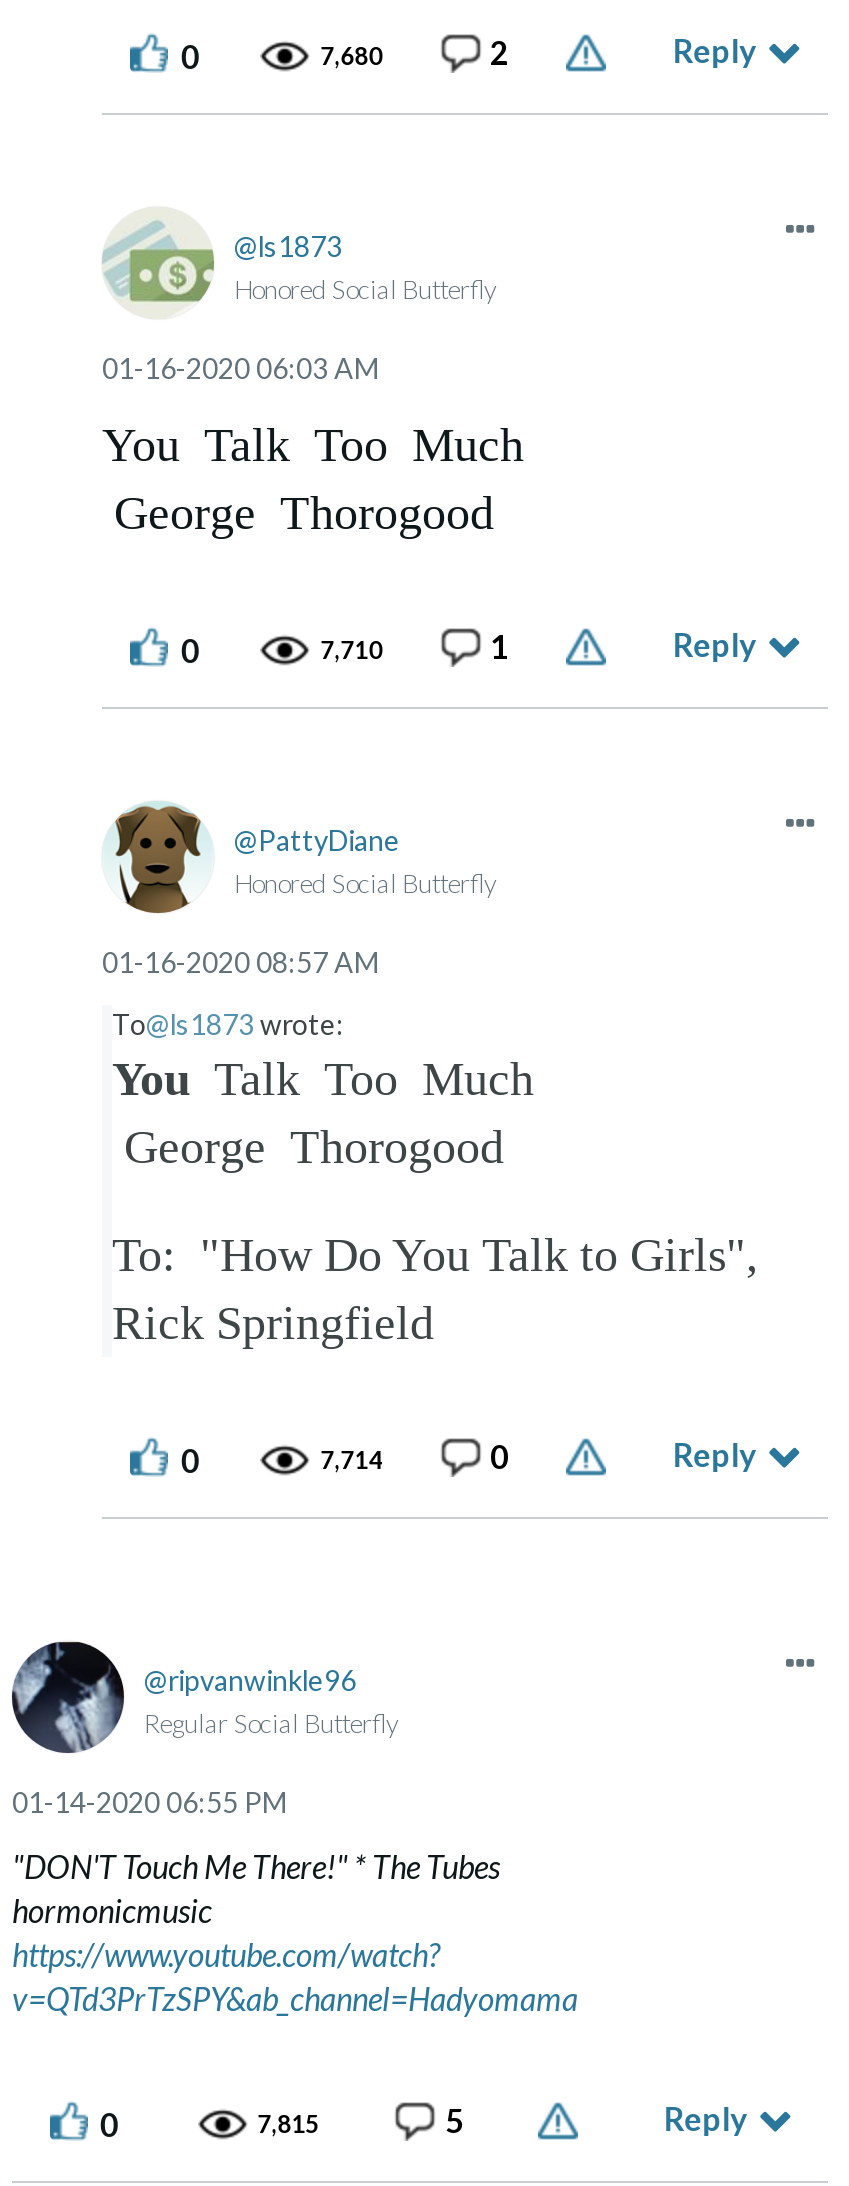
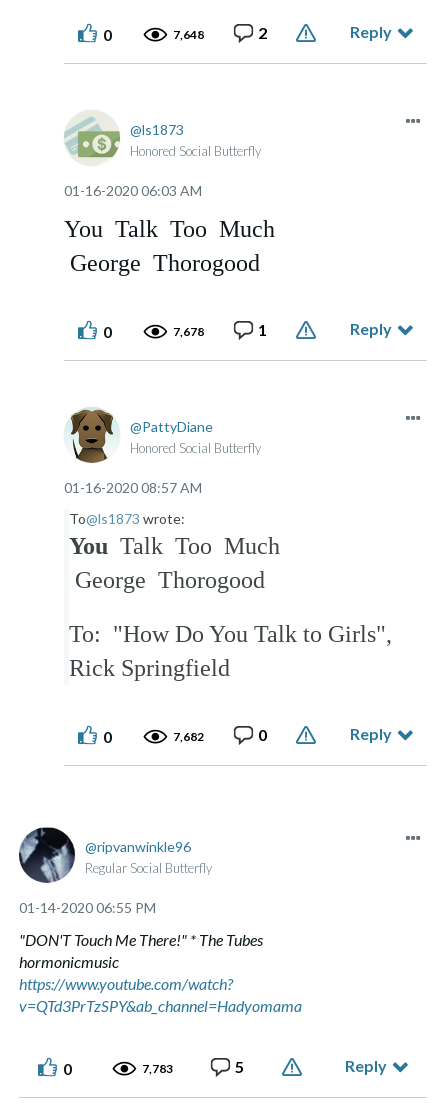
- 7,680
+ 7,648

- 7,710
+ 7,678

- 7,714
+ 7,682

- 7,815
+ 7,783
